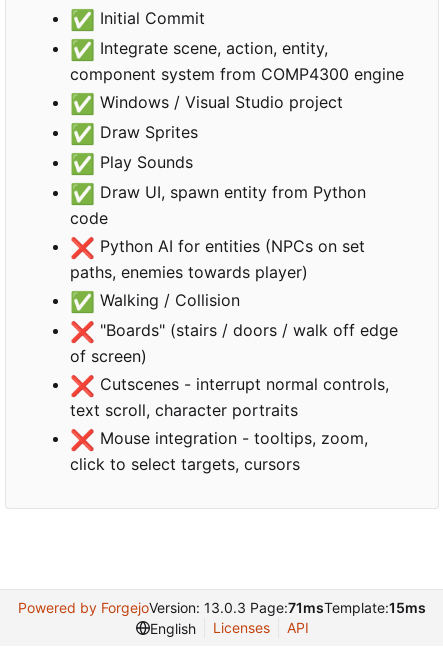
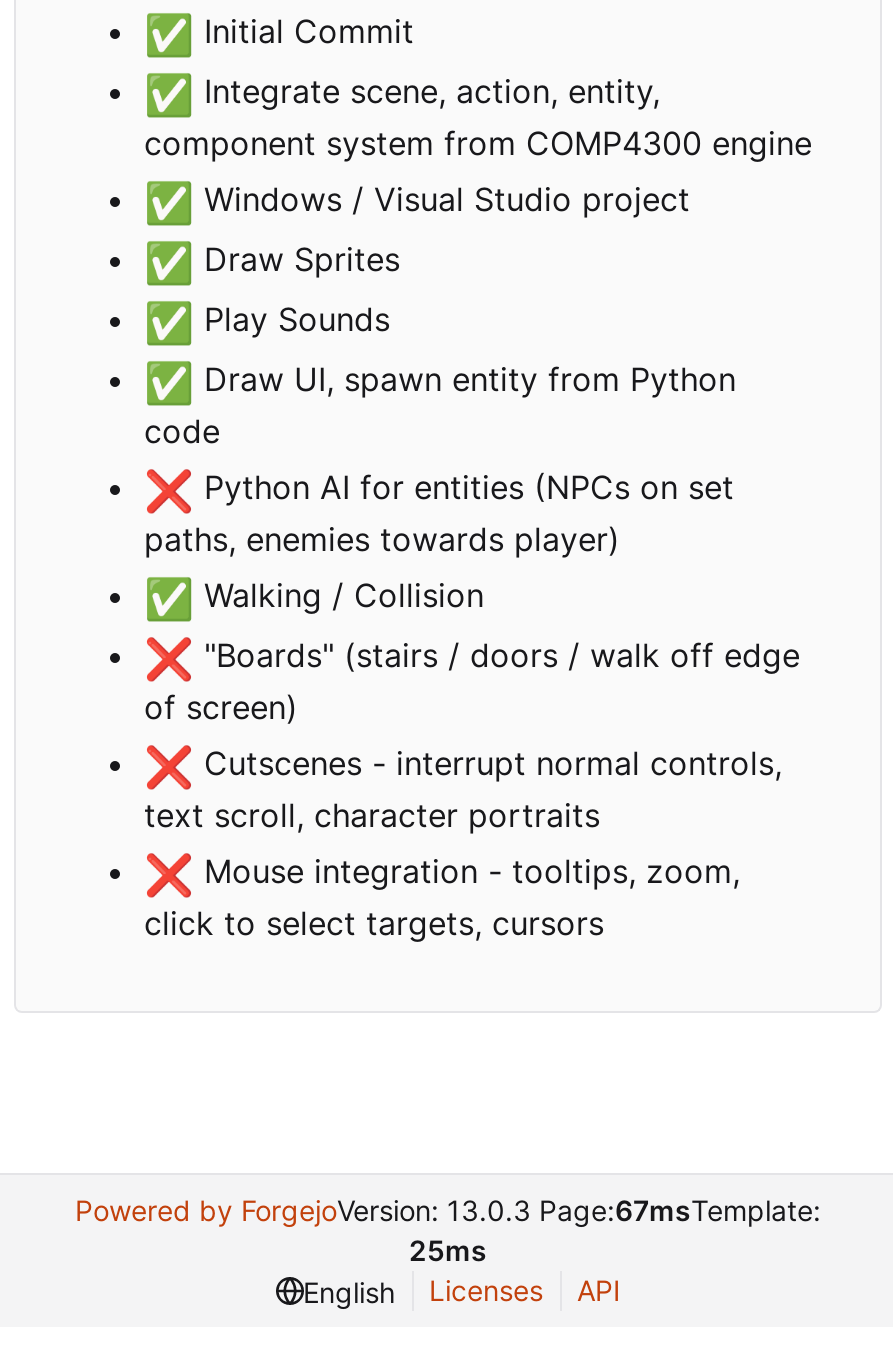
- Powered by ForgejoVersion: 13.0.3 Page:71msTemplate:15ms
+ Powered by ForgejoVersion: 13.0.3 Page:67msTemplate:
+ 25ms
